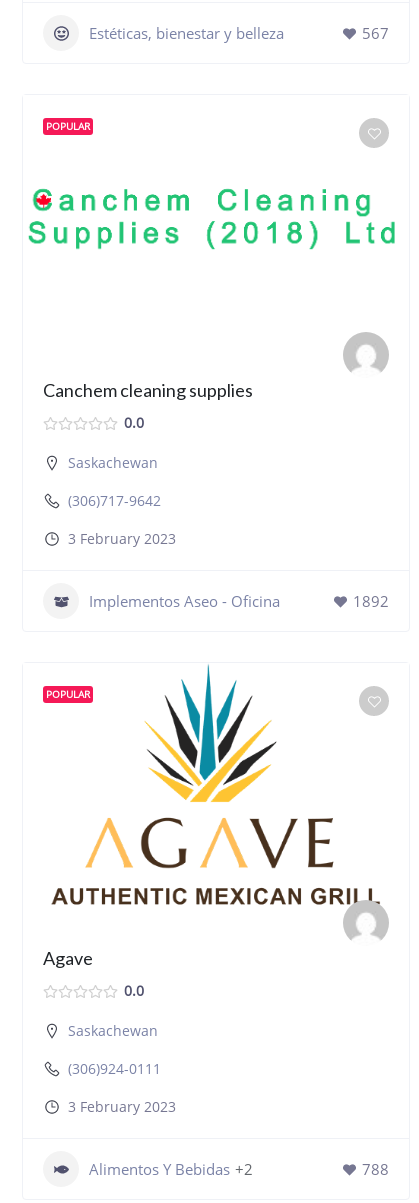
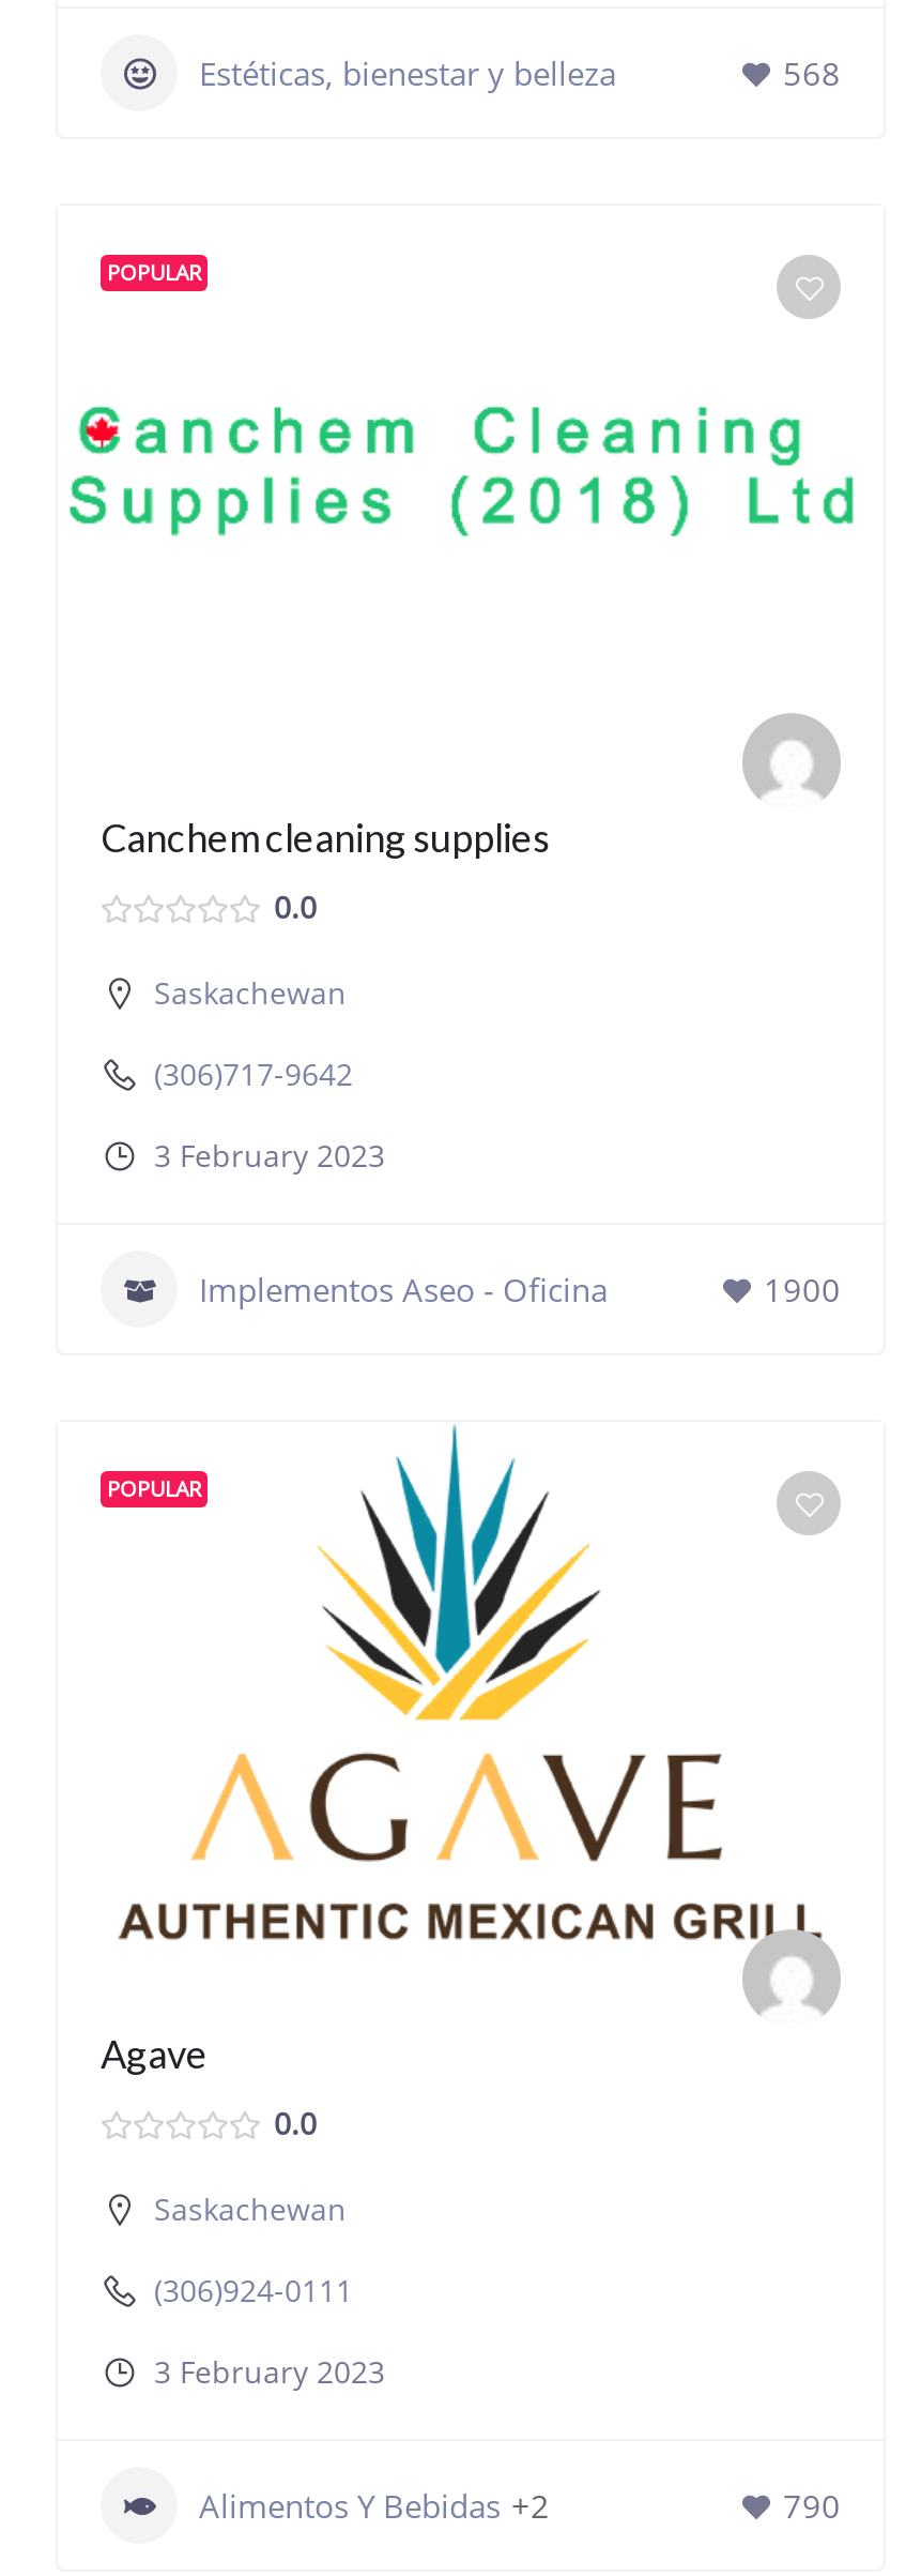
- 567
+ 568

- 1892
+ 1900

- 788
+ 790
